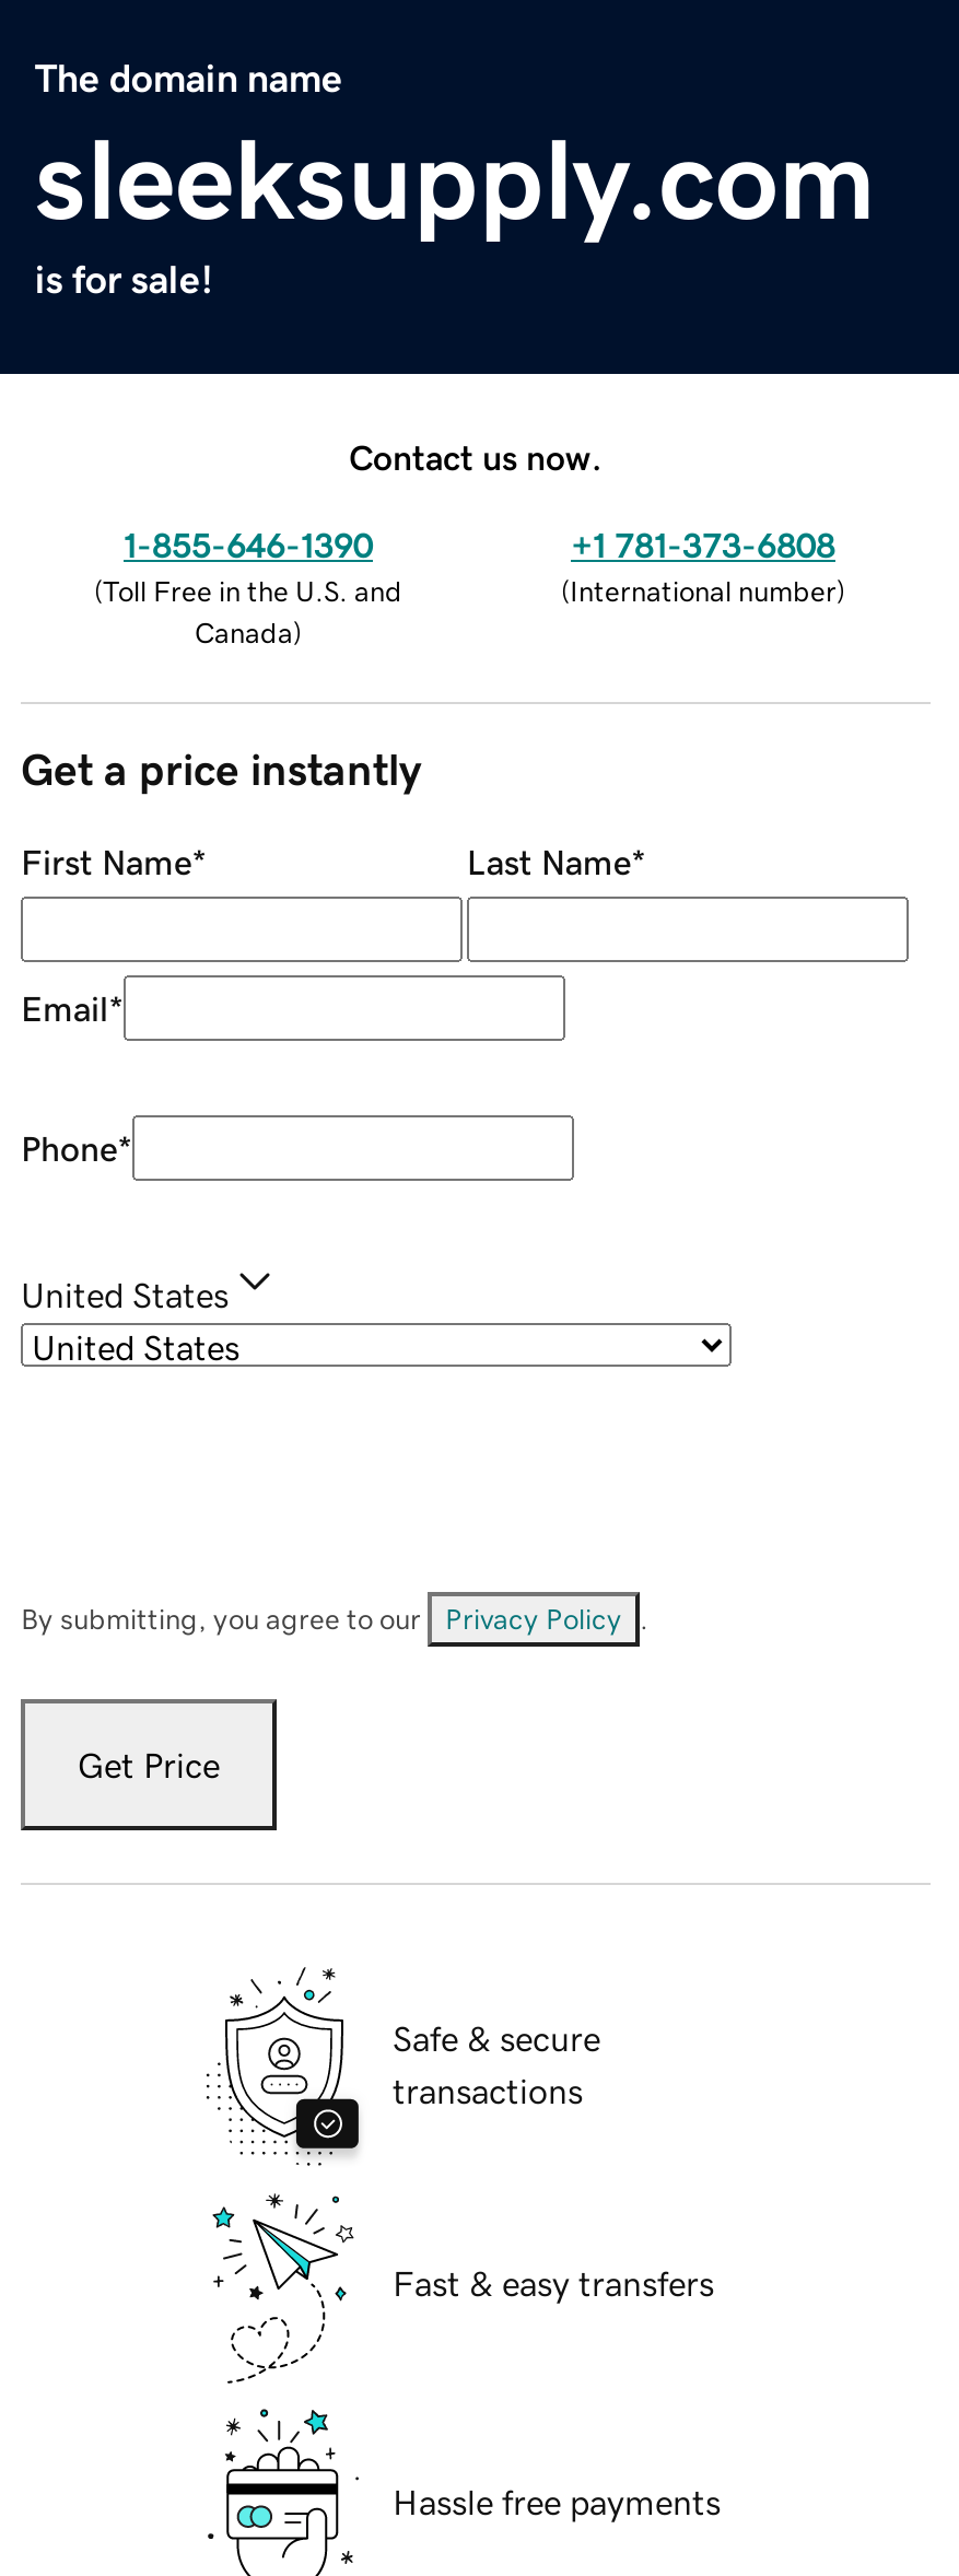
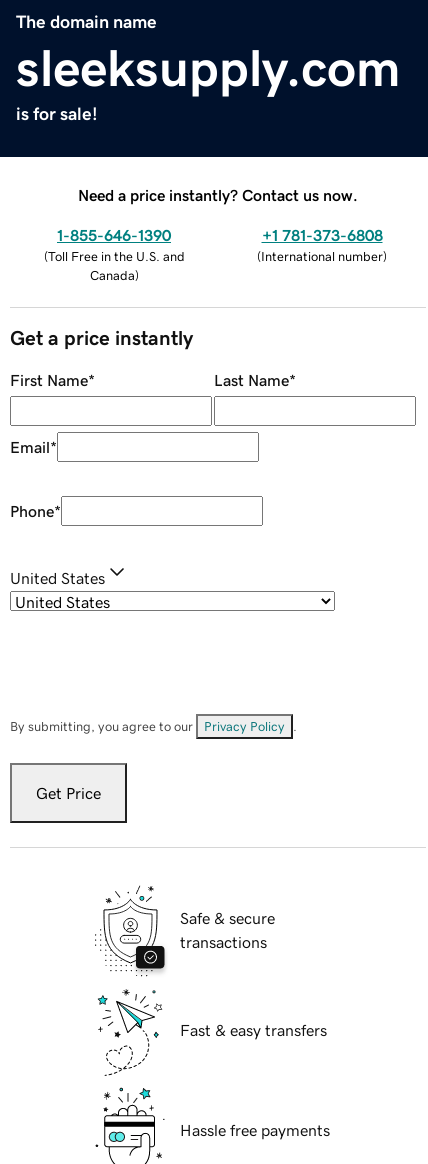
- Contact us now.
+ Need a price instantly? Contact us now.
